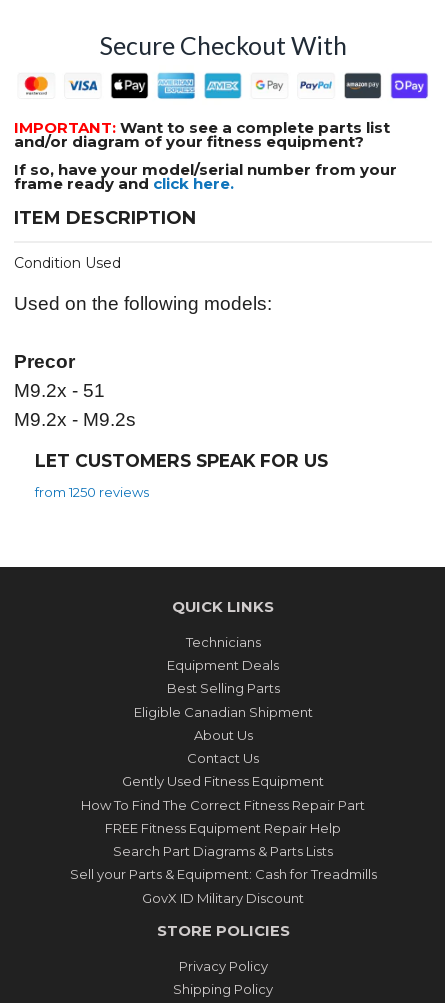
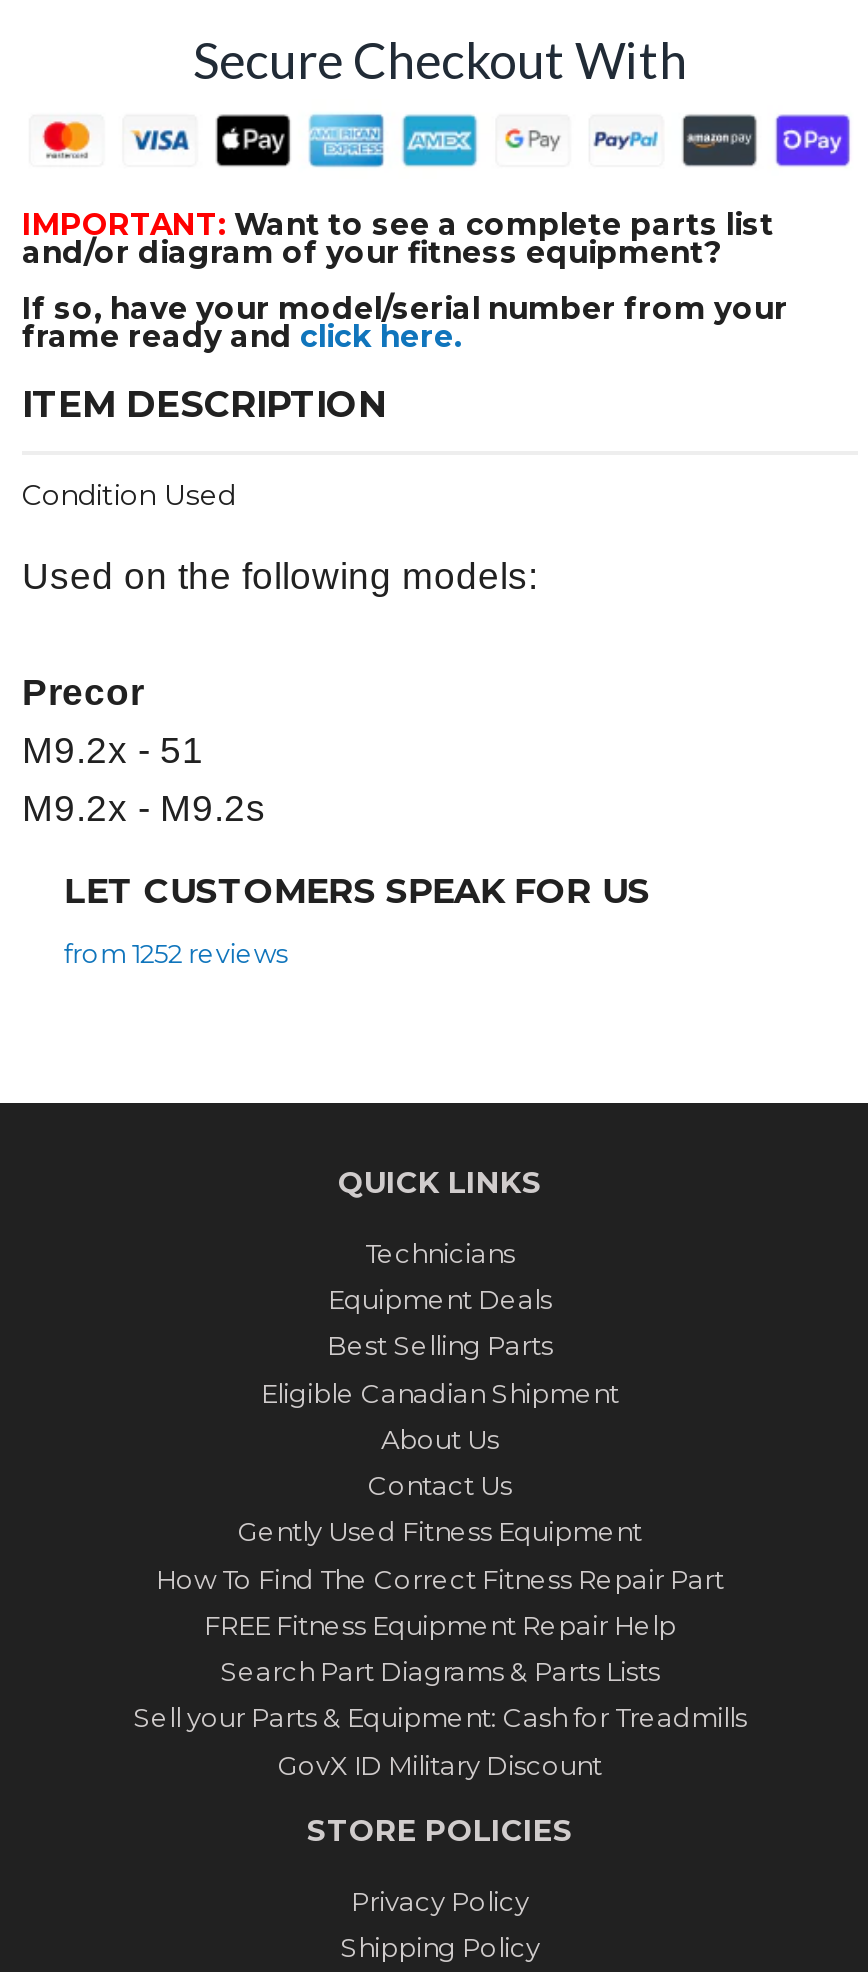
- from 1250 reviews
+ from 1252 reviews
